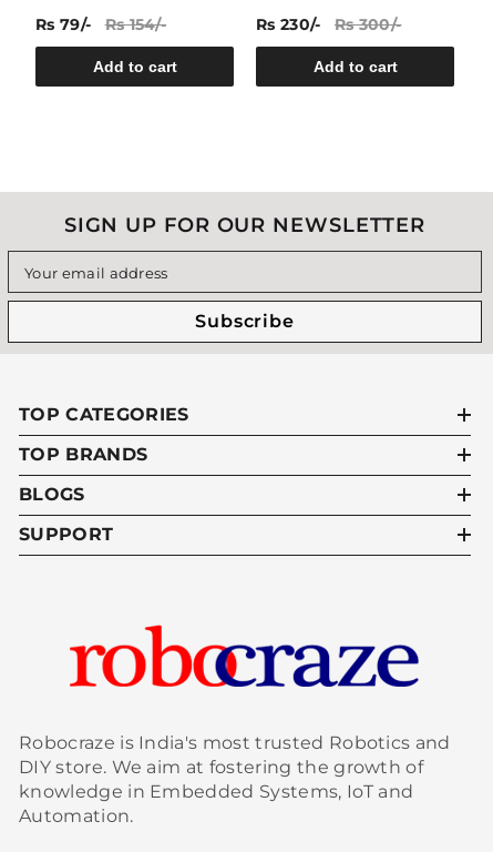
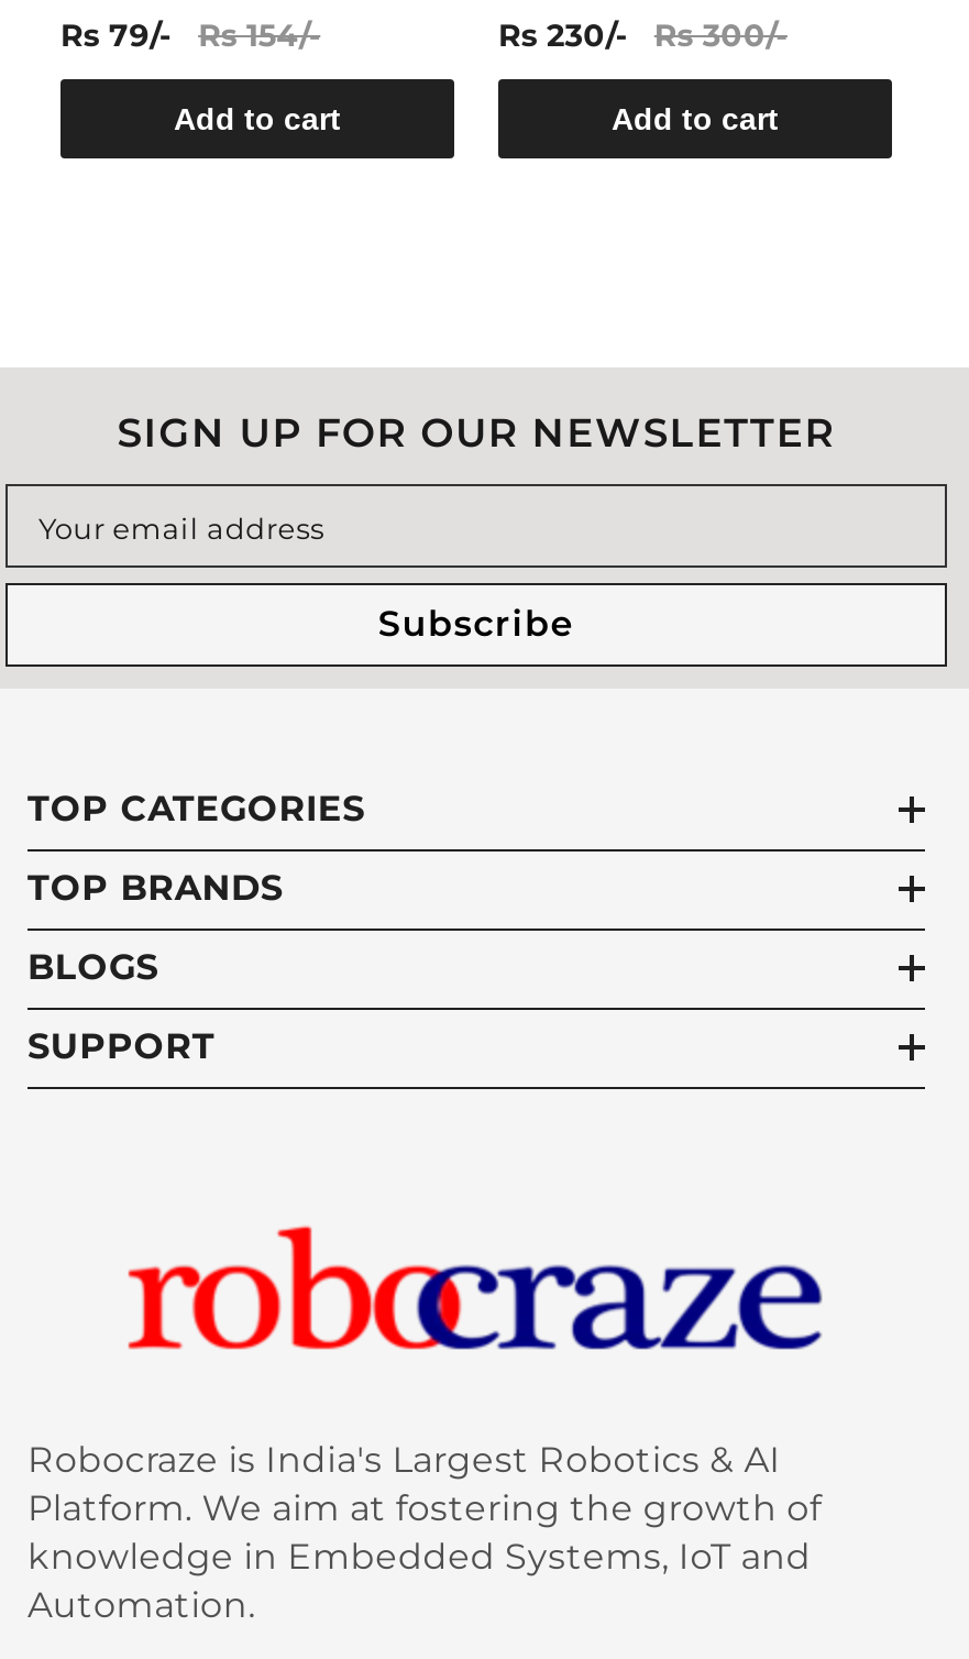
- Robocraze is India's most trusted Robotics and
- DIY store. We aim at fostering the growth of
+ Robocraze is India's Largest Robotics & AI
+ Platform. We aim at fostering the growth of
